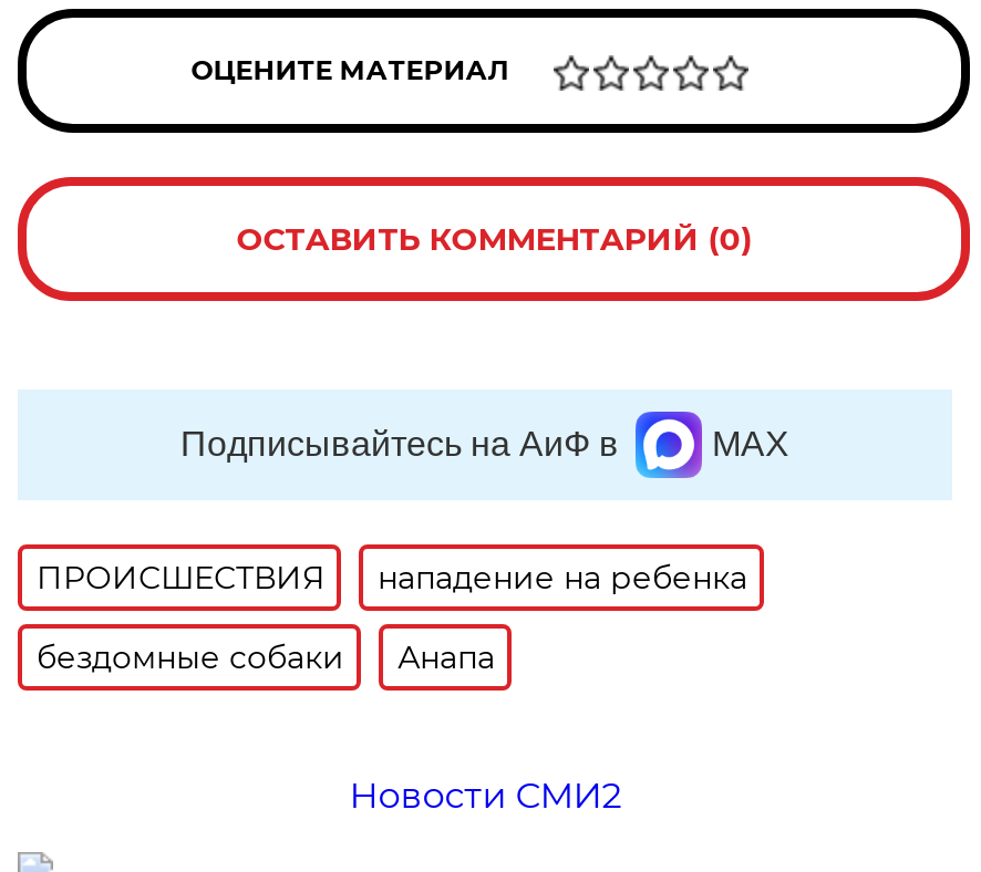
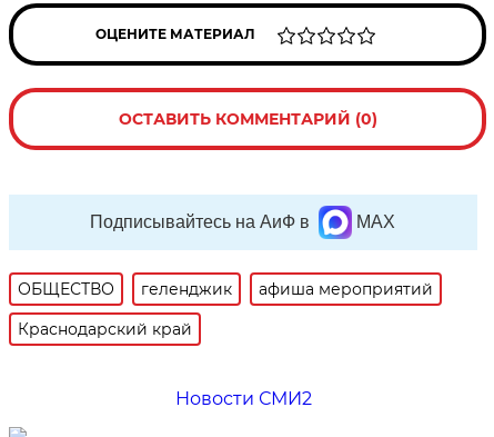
- ПРОИСШЕСТВИЯ
- нападение на ребенка
+ ОБЩЕСТВО
+ геленджик
+ афиша мероприятий

- бездомные собаки
- Анапа
+ Краснодарский край
